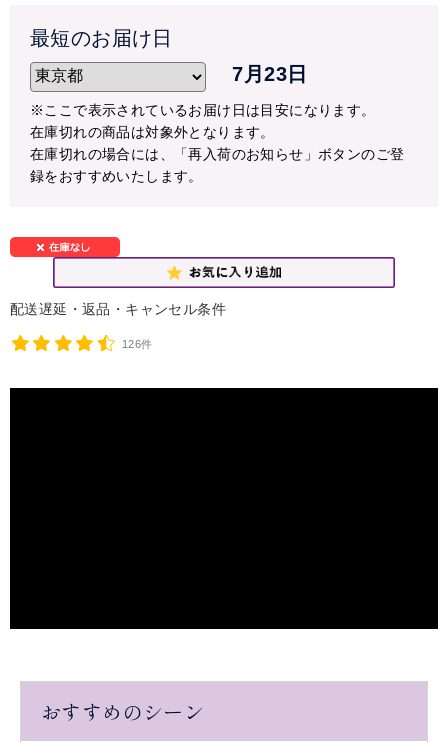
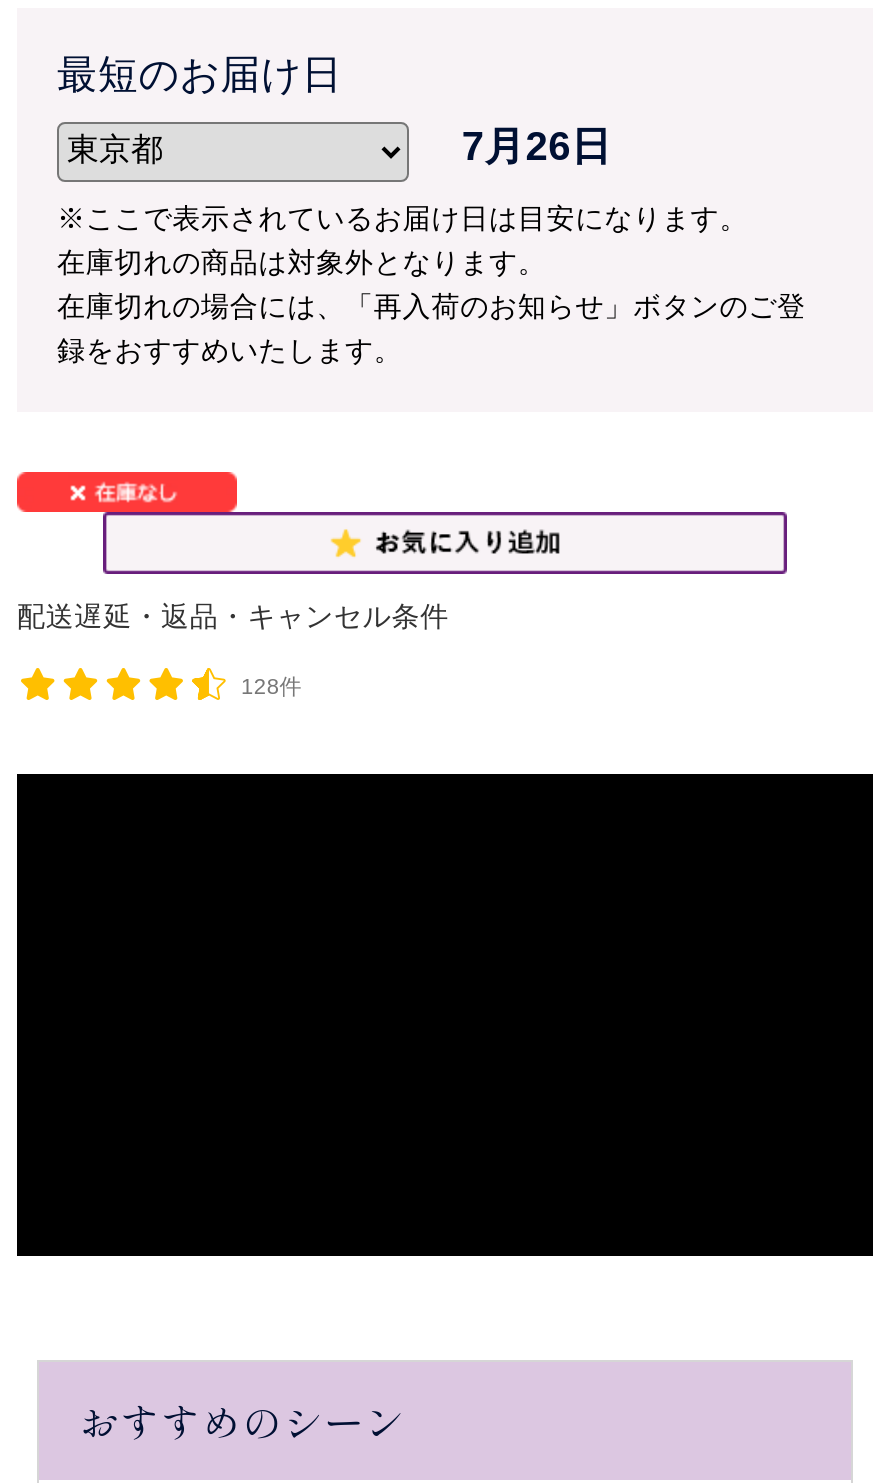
- 7月23日
+ 7月26日

- 126件
+ 128件
